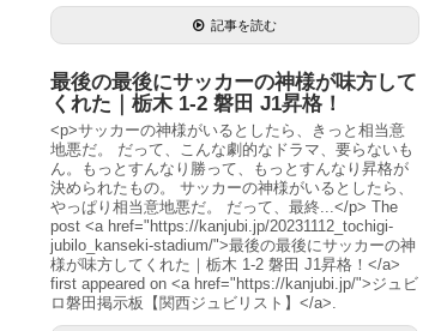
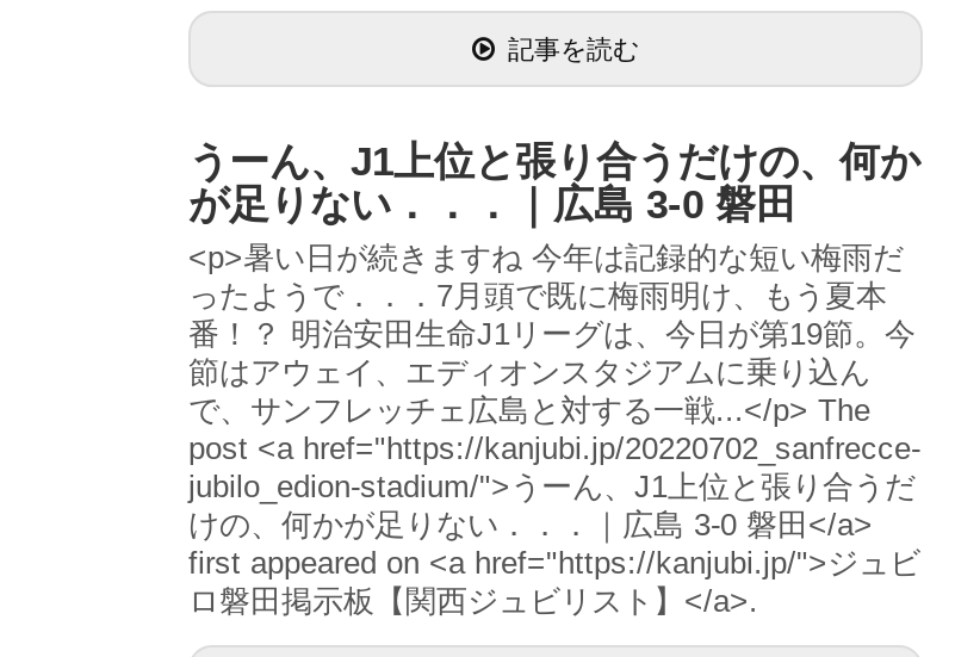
- 最後の最後にサッカーの神様が味方して
- くれた｜栃木 1-2 磐田 J1昇格！
- <p>サッカーの神様がいるとしたら、きっと相当意
- 地悪だ。 だって、こんな劇的なドラマ、要らないも
- ん。もっとすんなり勝って、もっとすんなり昇格が
- 決められたもの。 サッカーの神様がいるとしたら、
- やっぱり相当意地悪だ。 だって、最終...</p> The
- post <a href="https://kanjubi.jp/20231112_tochigi-
- jubilo_kanseki-stadium/">最後の最後にサッカーの神
- 様が味方してくれた｜栃木 1-2 磐田 J1昇格！</a>
+ うーん、J1上位と張り合うだけの、何か
+ が足りない．．．｜広島 3-0 磐田
+ <p>暑い日が続きますね 今年は記録的な短い梅雨だ
+ ったようで．．．7月頭で既に梅雨明け、もう夏本
+ 番！？ 明治安田生命J1リーグは、今日が第19節。今
+ 節はアウェイ、エディオンスタジアムに乗り込ん
+ で、サンフレッチェ広島と対する一戦...</p> The
+ post <a href="https://kanjubi.jp/20220702_sanfrecce-
+ jubilo_edion-stadium/">うーん、J1上位と張り合うだ
+ けの、何かが足りない．．．｜広島 3-0 磐田</a>
